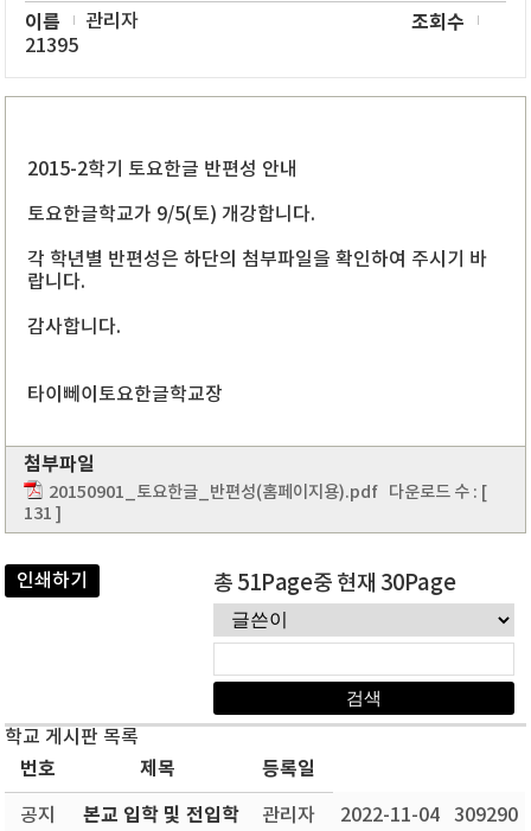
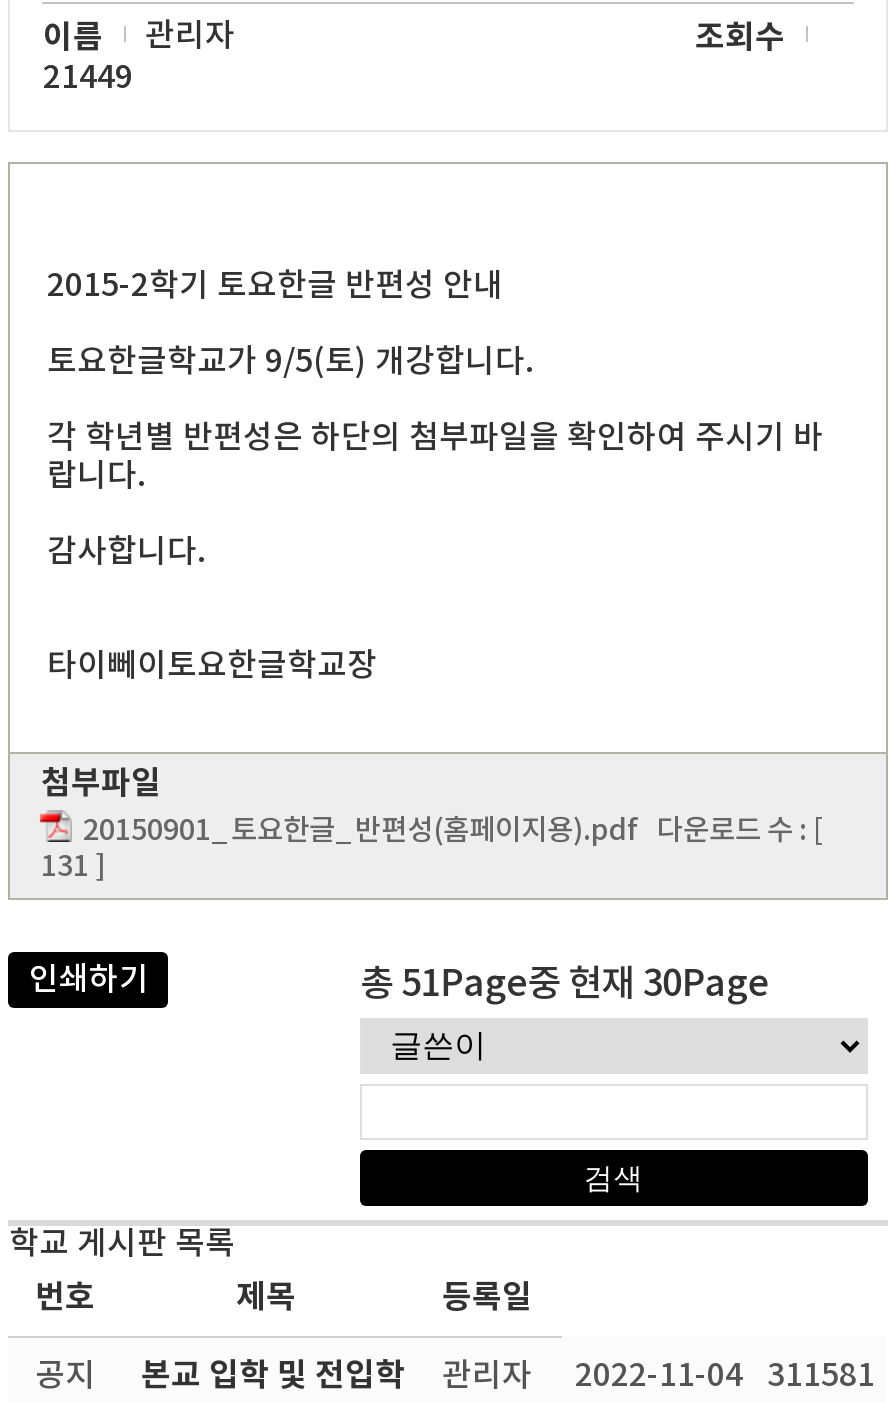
- 21395
+ 21449

- 공지 본교 입학 및 전입학 관리자 2022-11-04 309290
+ 공지 본교 입학 및 전입학 관리자 2022-11-04 311581
